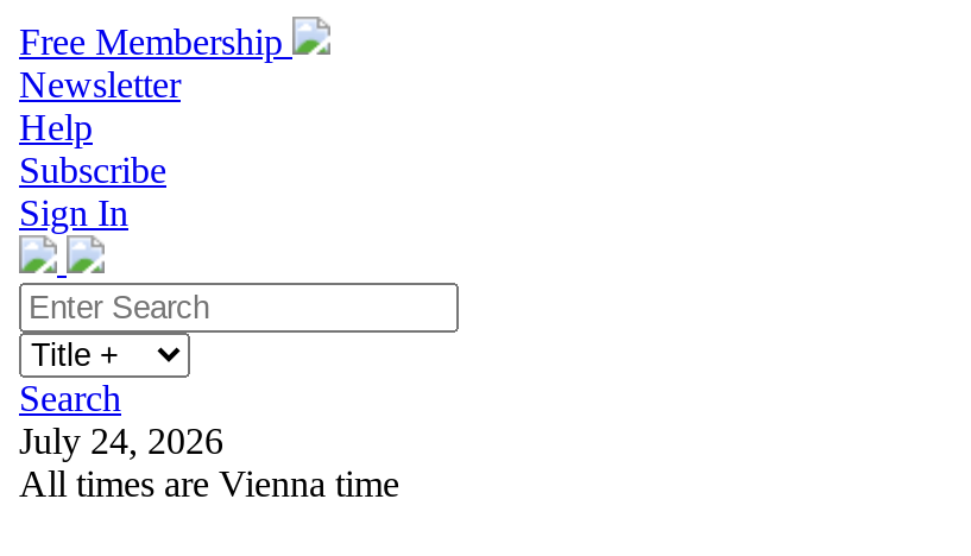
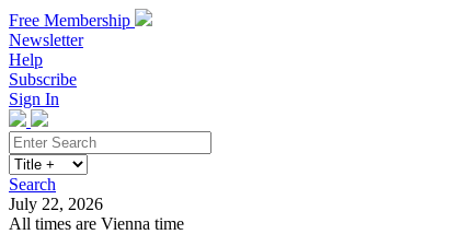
- July 24, 2026
+ July 22, 2026
